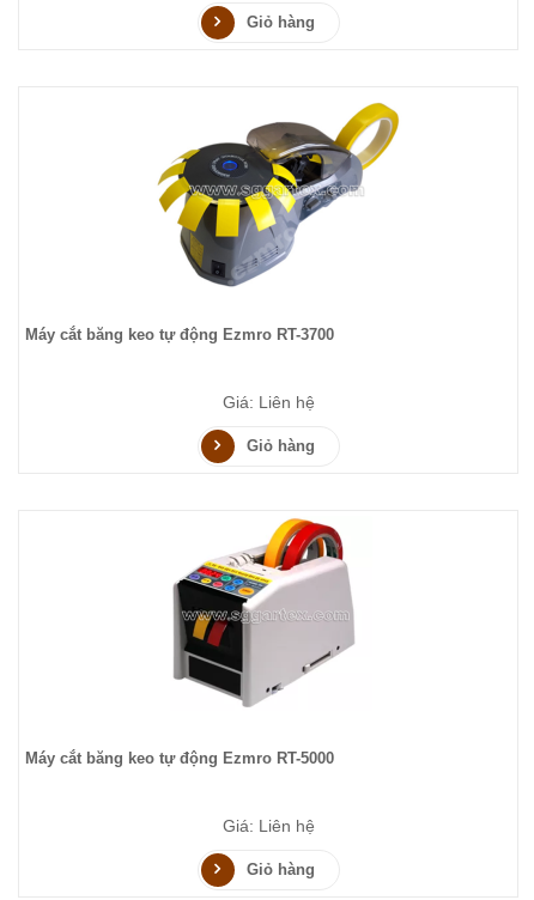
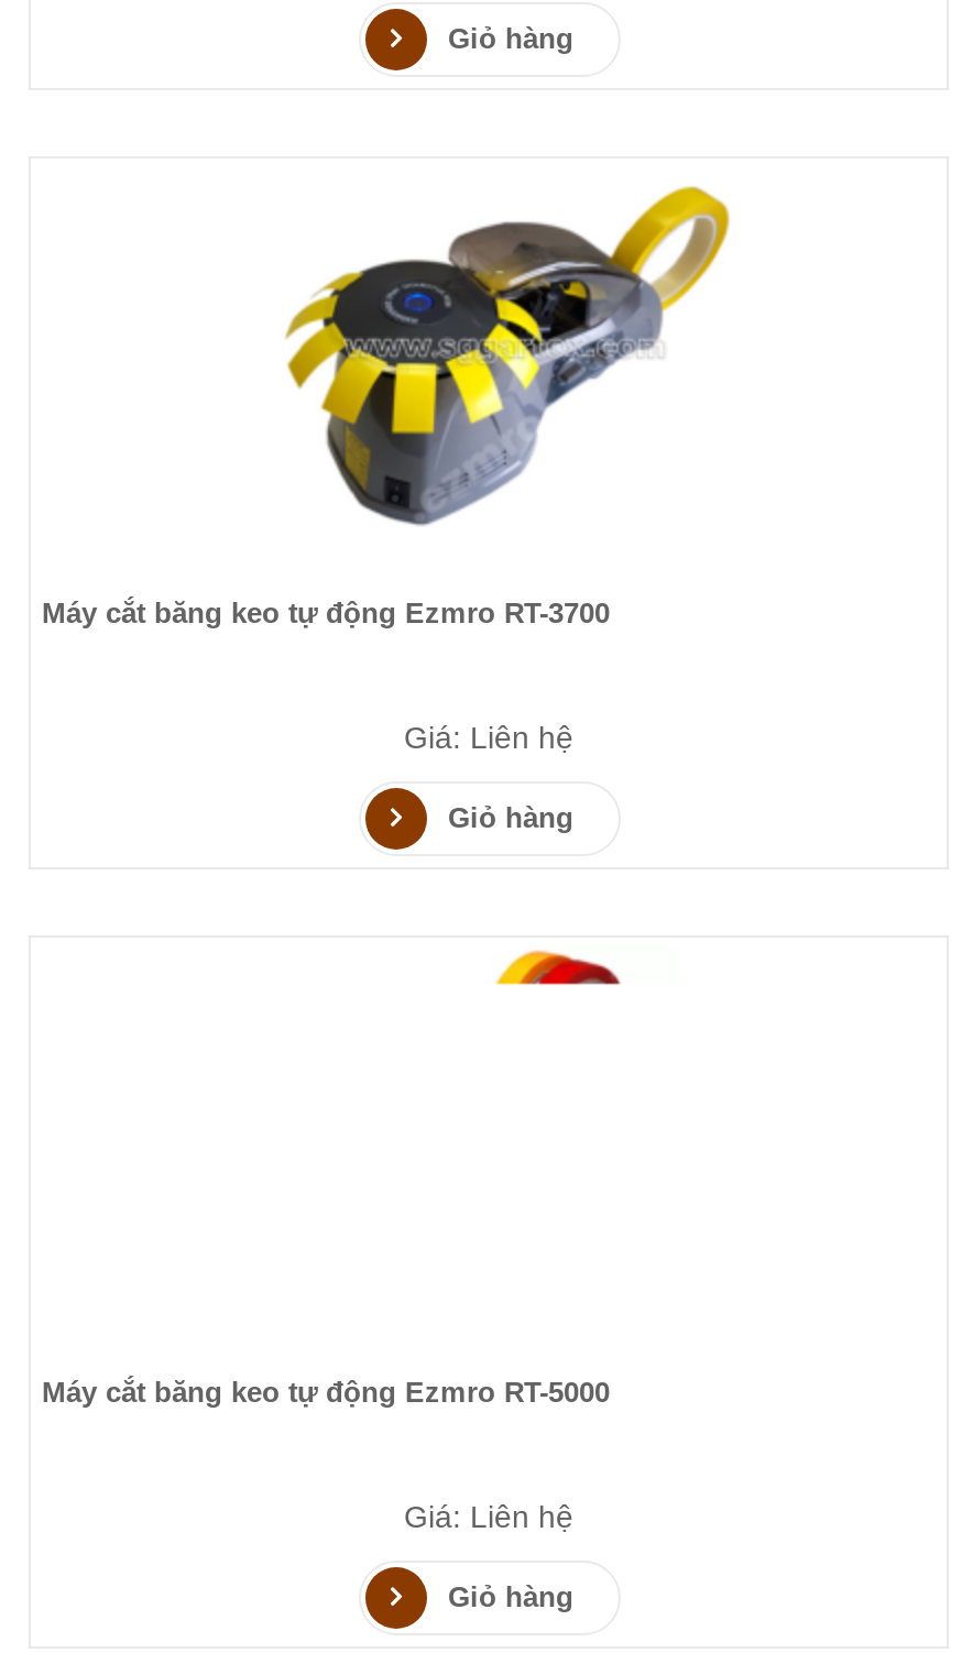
- [image]
